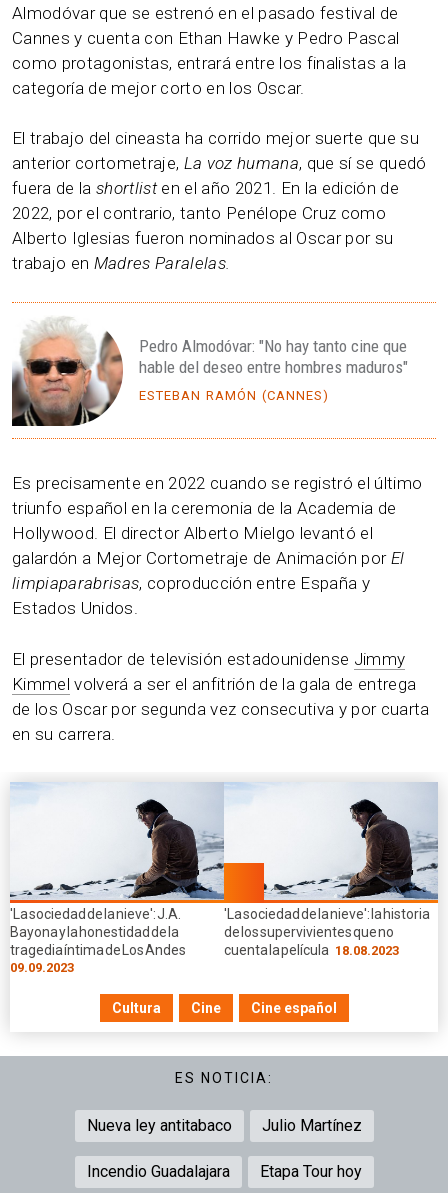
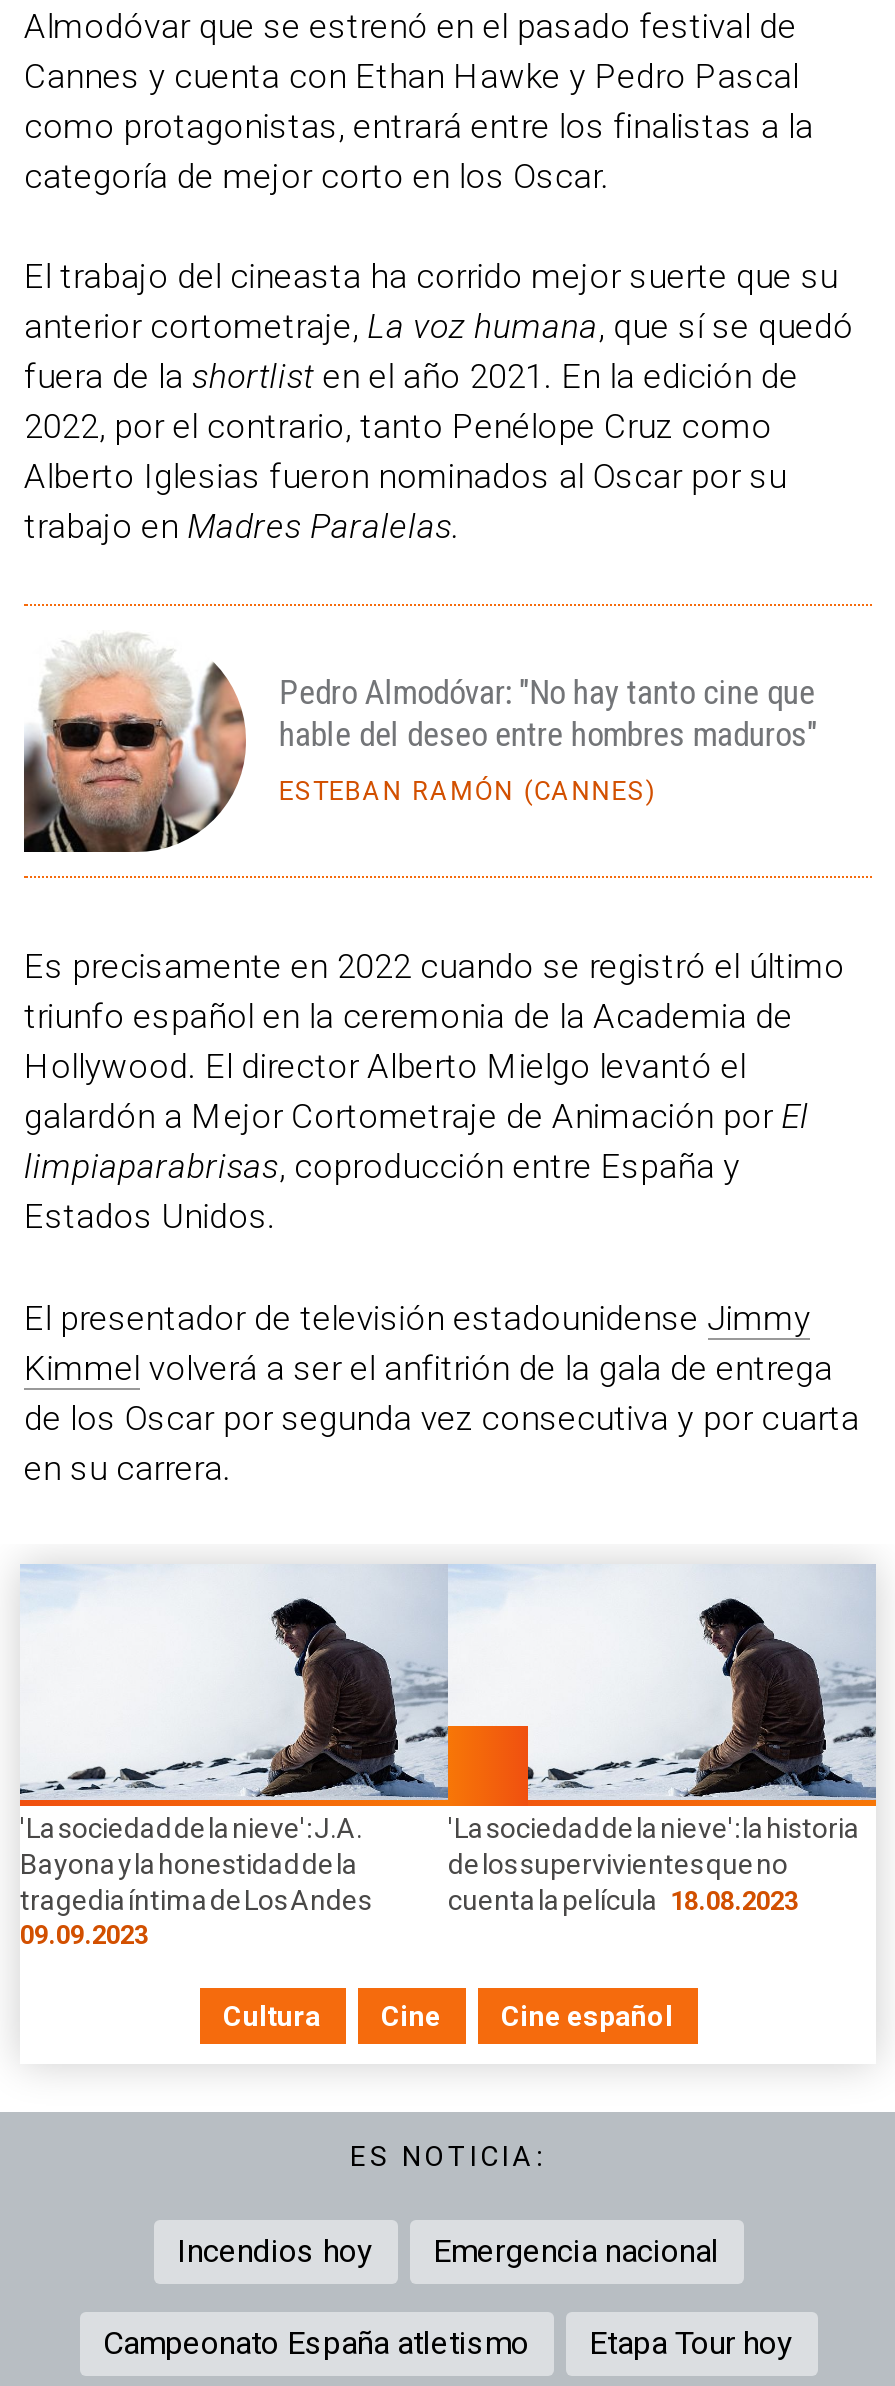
- Nueva ley antitabaco
- Julio Martínez
+ Incendios hoy
+ Emergencia nacional

- Incendio Guadalajara
+ Campeonato España atletismo
